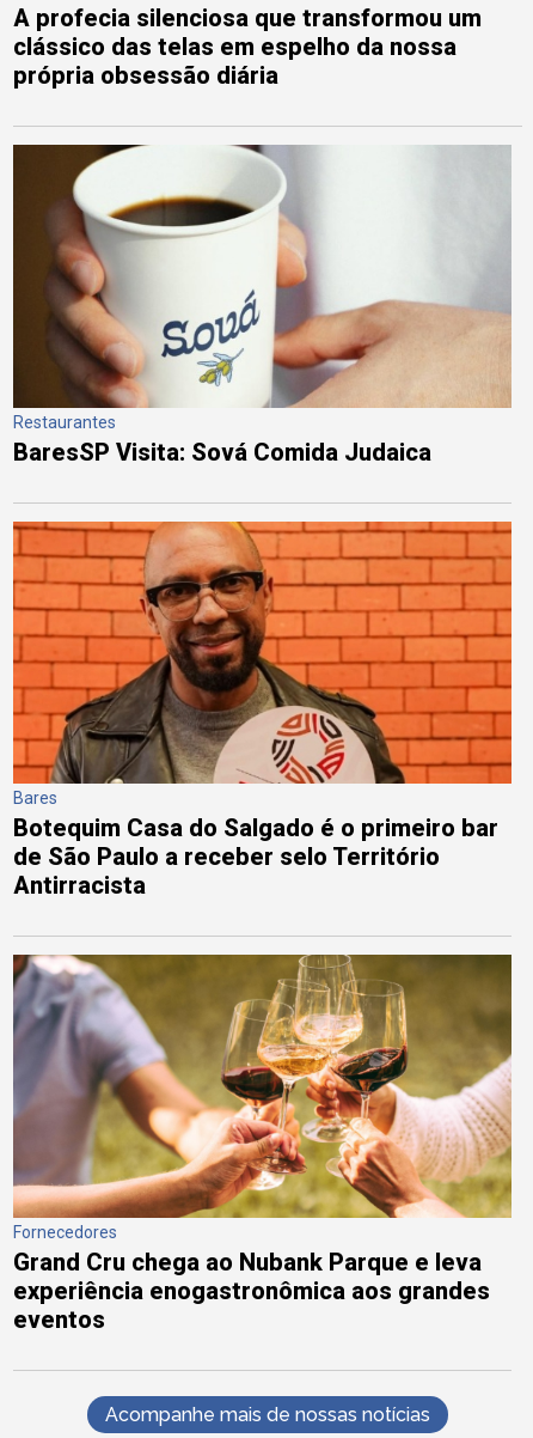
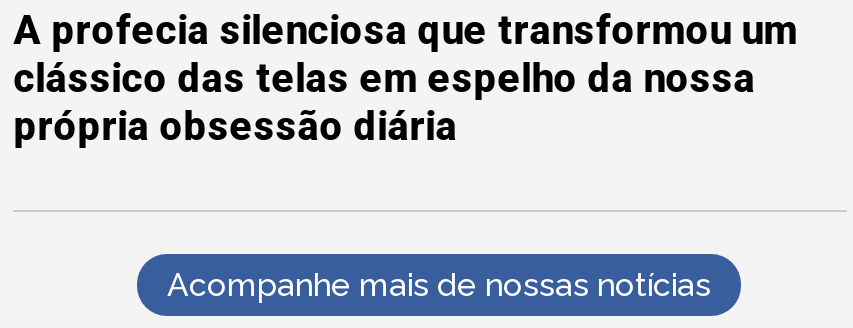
- [image]
- Restaurantes
- BaresSP Visita: Sová Comida Judaica

- [image]
- Bares
- Botequim Casa do Salgado é o primeiro bar
- de São Paulo a receber selo Território
- Antirracista

- [image]
- Fornecedores
- Grand Cru chega ao Nubank Parque e leva
- experiência enogastronômica aos grandes
- eventos
